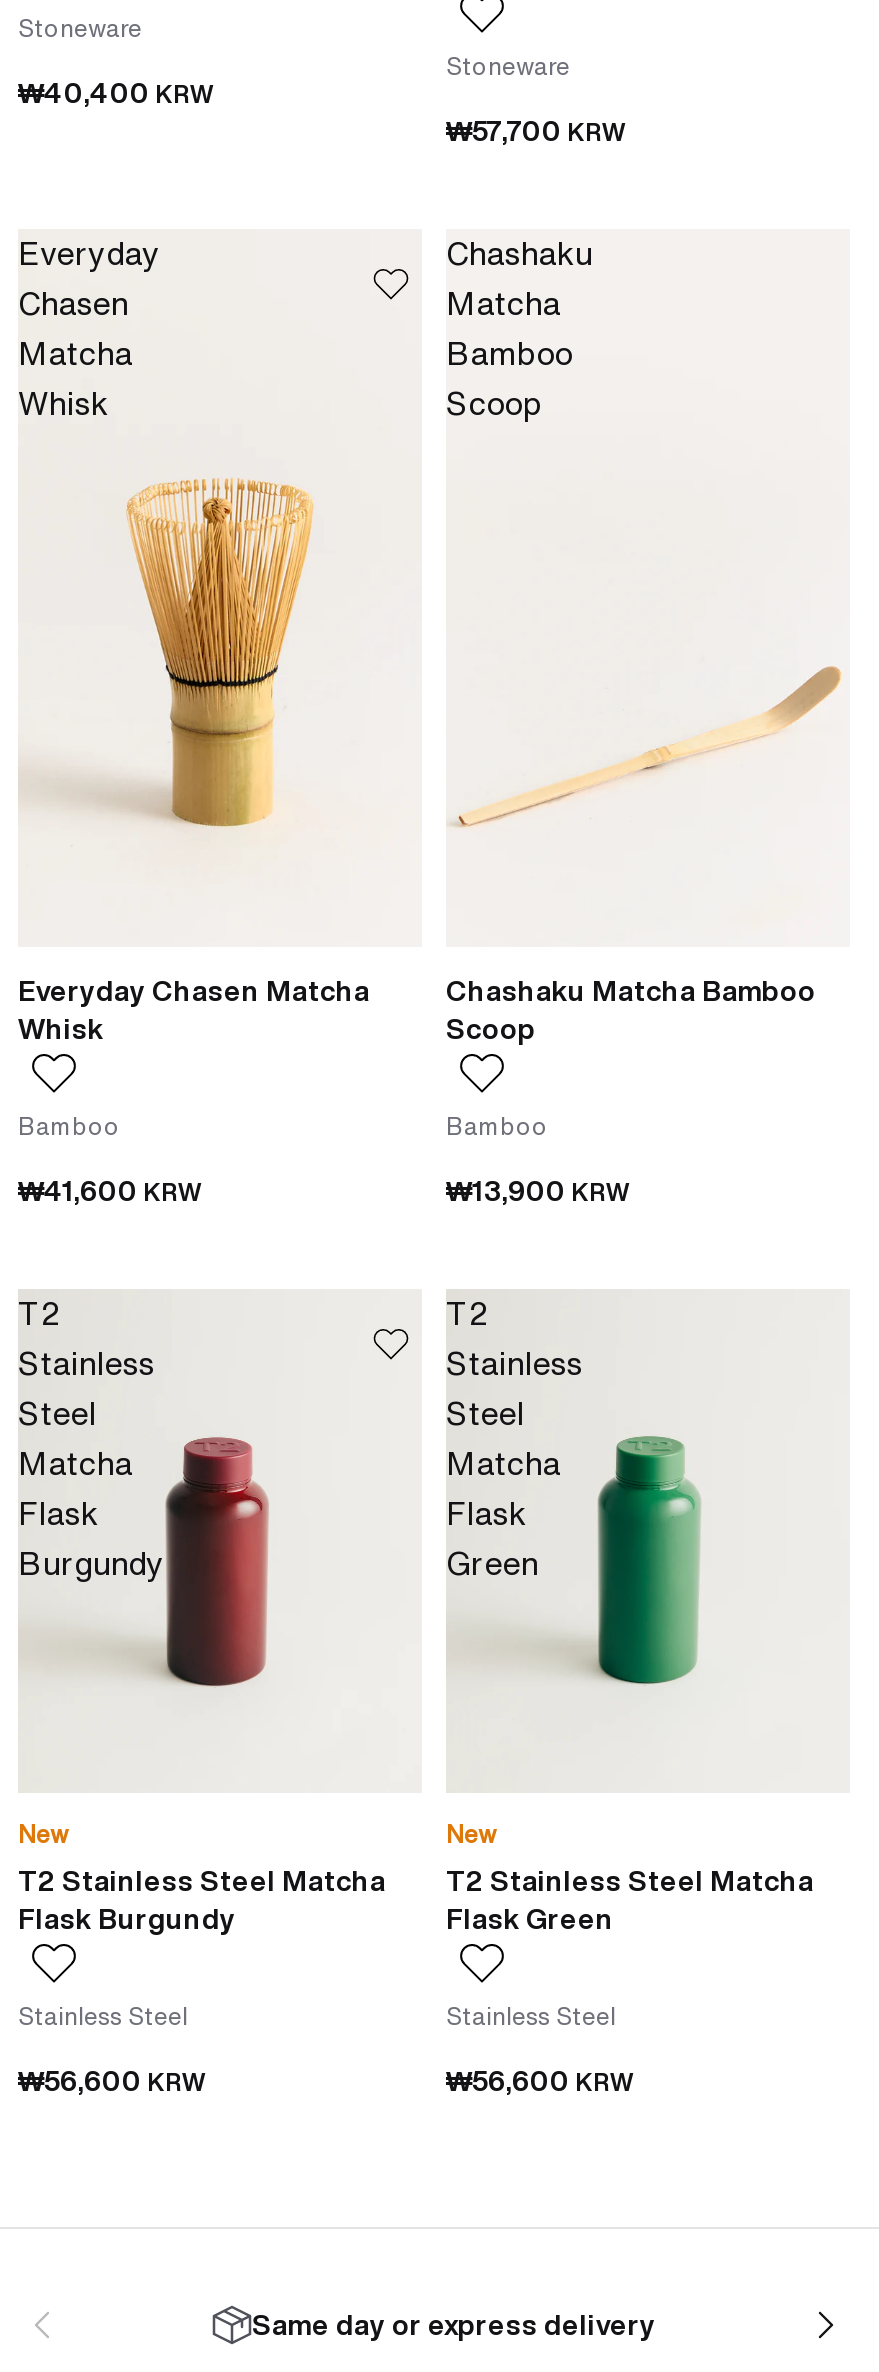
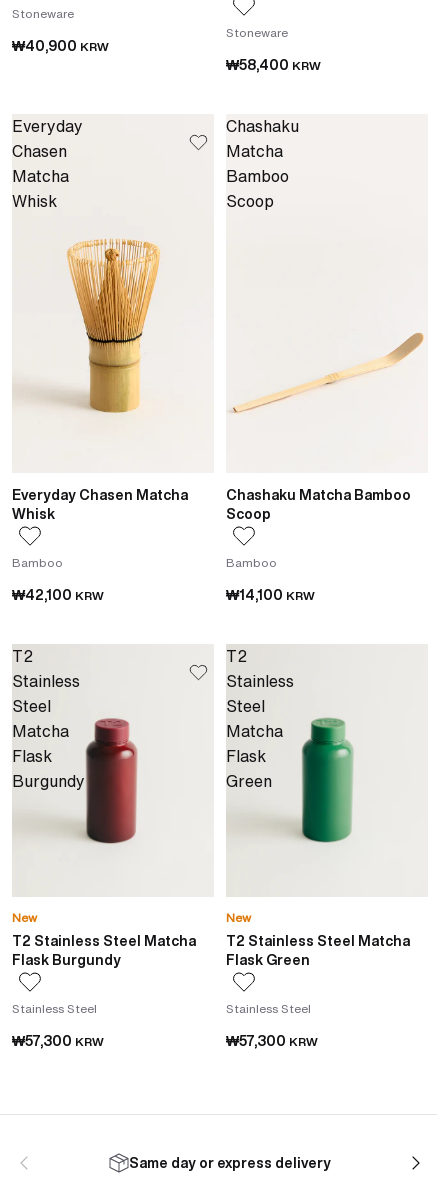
- ₩40,400 KRW
+ ₩40,900 KRW

- ₩57,700 KRW
+ ₩58,400 KRW

- ₩41,600 KRW
+ ₩42,100 KRW

- ₩13,900 KRW
+ ₩14,100 KRW

- ₩56,600 KRW
+ ₩57,300 KRW

- ₩56,600 KRW
+ ₩57,300 KRW
